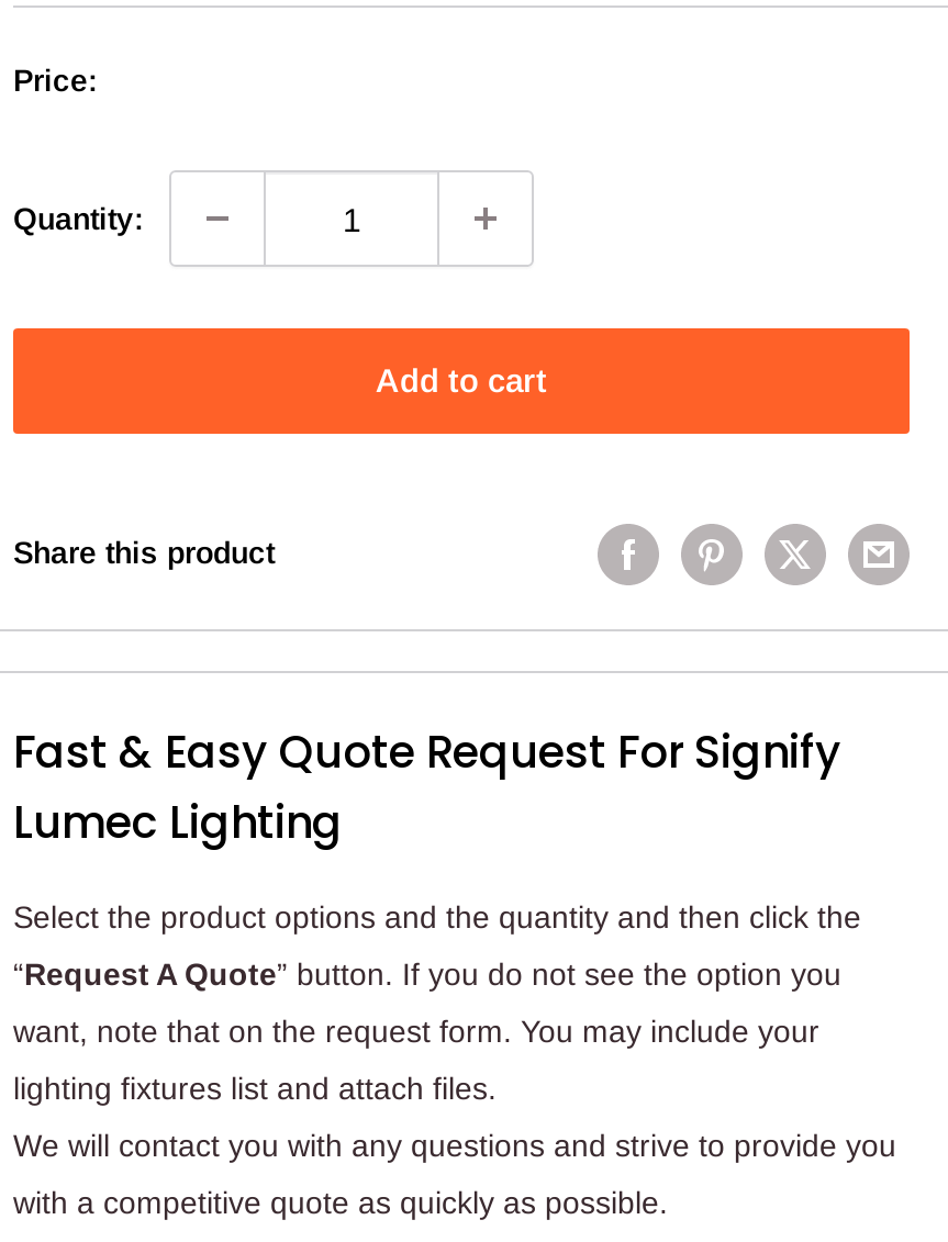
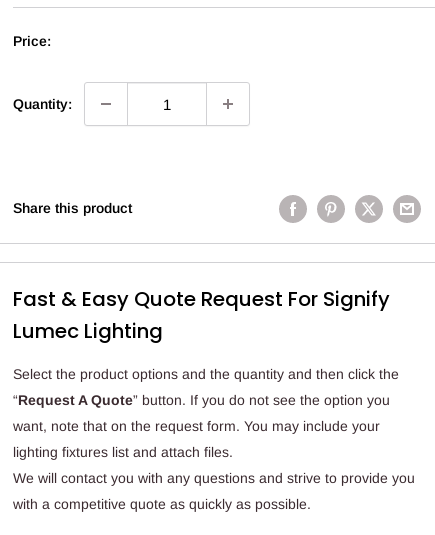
- Add to cart
